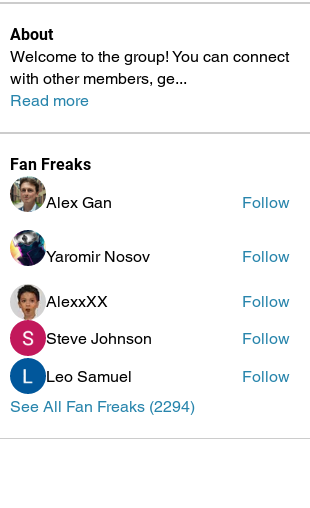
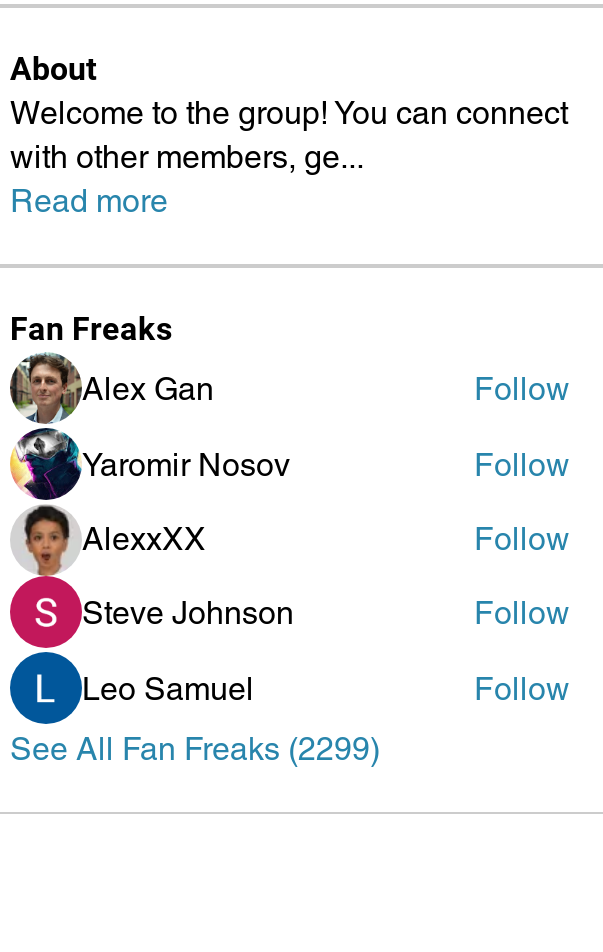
- [image]
+ [image]

- See All Fan Freaks (2294)
+ See All Fan Freaks (2299)
